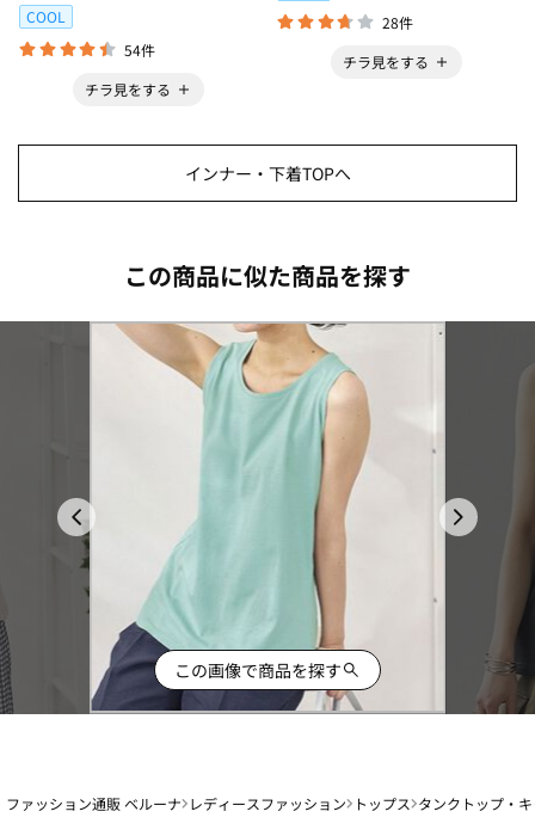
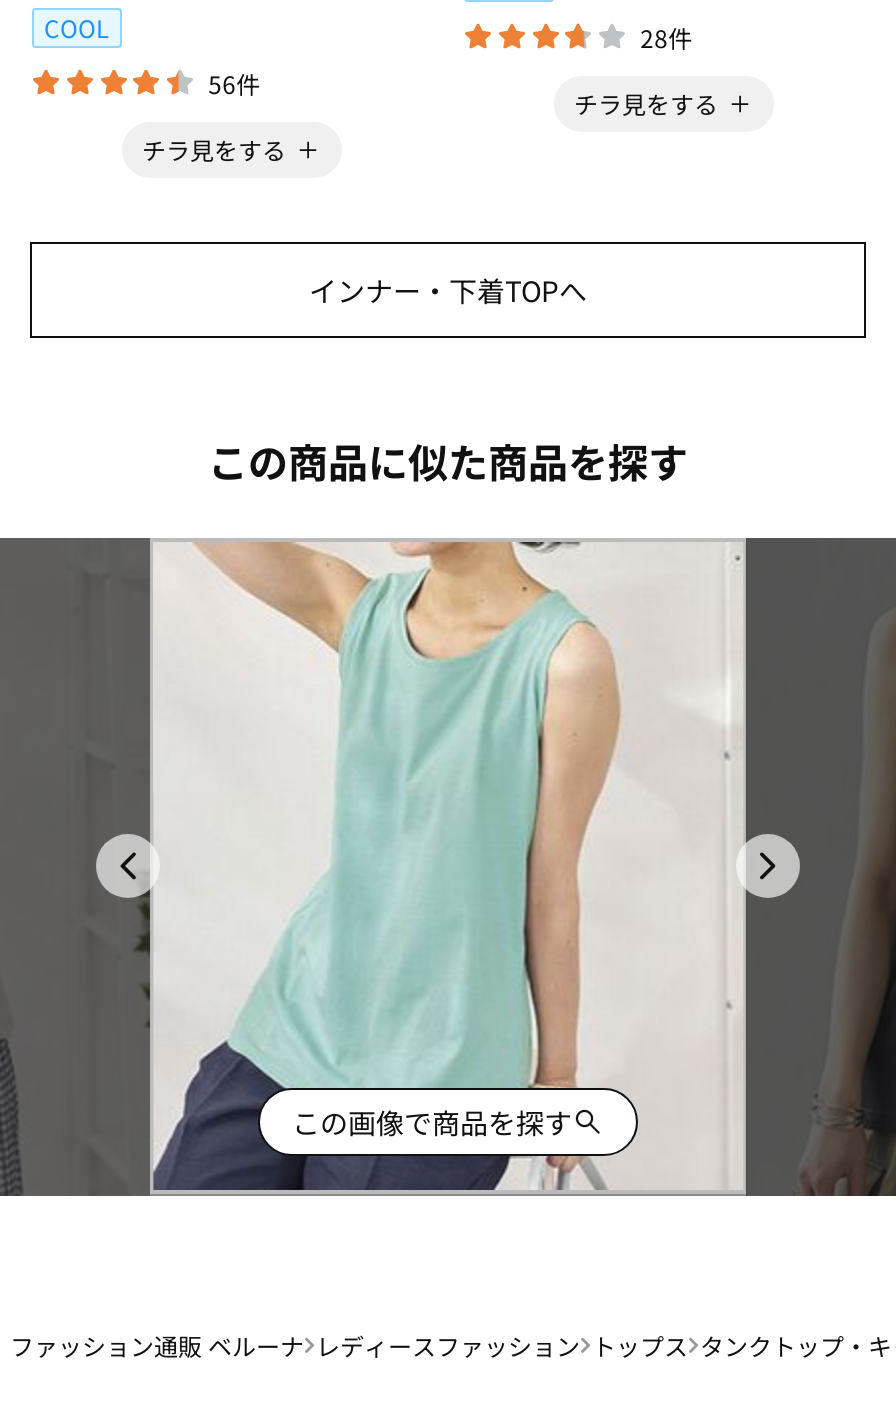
- 54件
+ 56件
